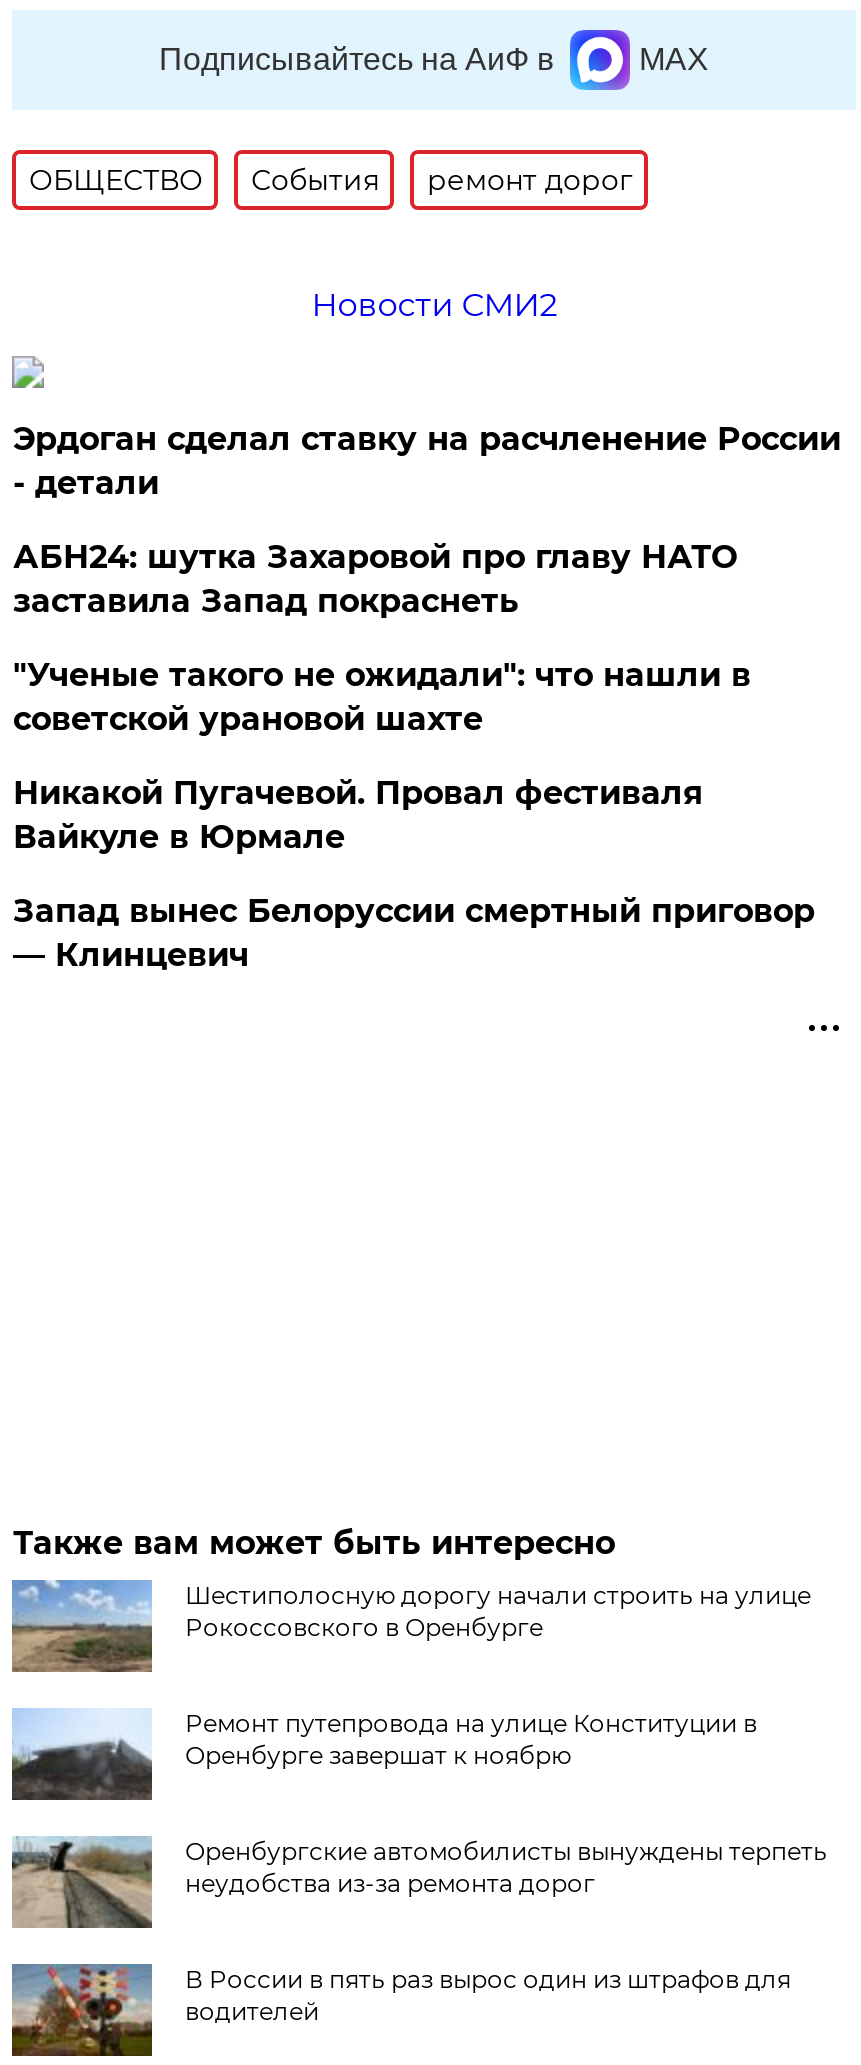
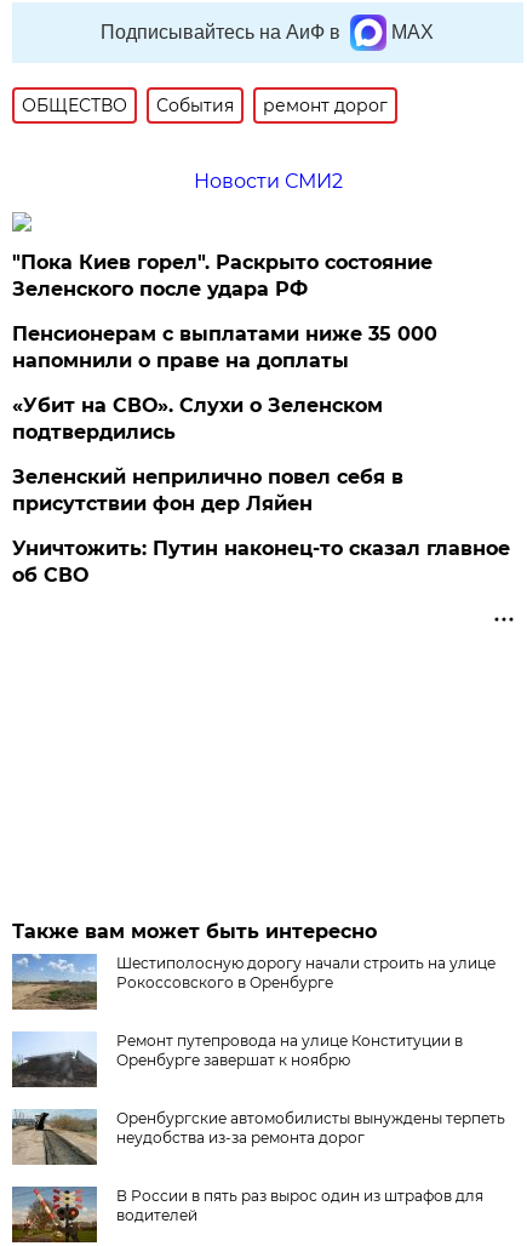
- Эрдоган сделал ставку на расчленение России
- - детали
+ "Пока Киев горел". Раскрыто состояние
+ Зеленского после удара РФ

- АБН24: шутка Захаровой про главу НАТО
- заставила Запад покраснеть
+ Пенсионерам с выплатами ниже 35 000
+ напомнили о праве на доплаты

- "Ученые такого не ожидали": что нашли в
- советской урановой шахте
+ «Убит на СВО». Слухи о Зеленском
+ подтвердились

- Никакой Пугачевой. Провал фестиваля
- Вайкуле в Юрмале
+ Зеленский неприлично повел cебя в
+ присутствии фон дер Ляйен

- Запад вынес Белоруссии смертный приговор
- — Клинцевич
+ Уничтожить: Путин наконец-то сказал главное
+ об СВО
